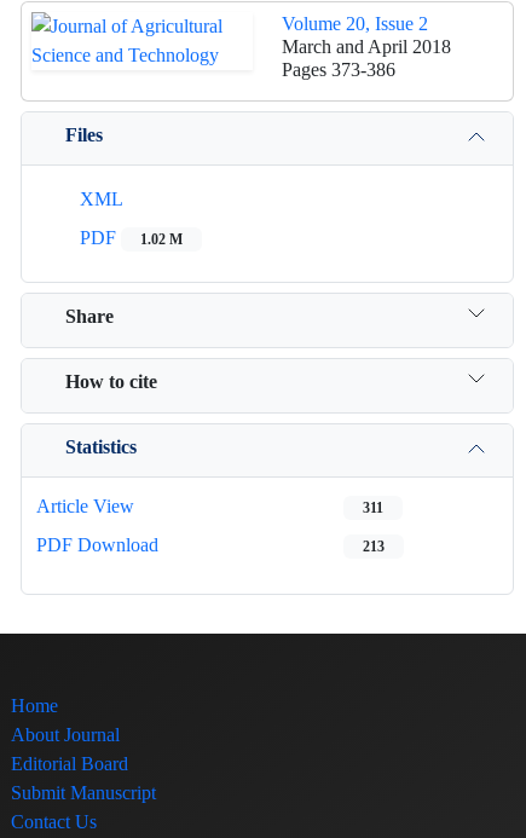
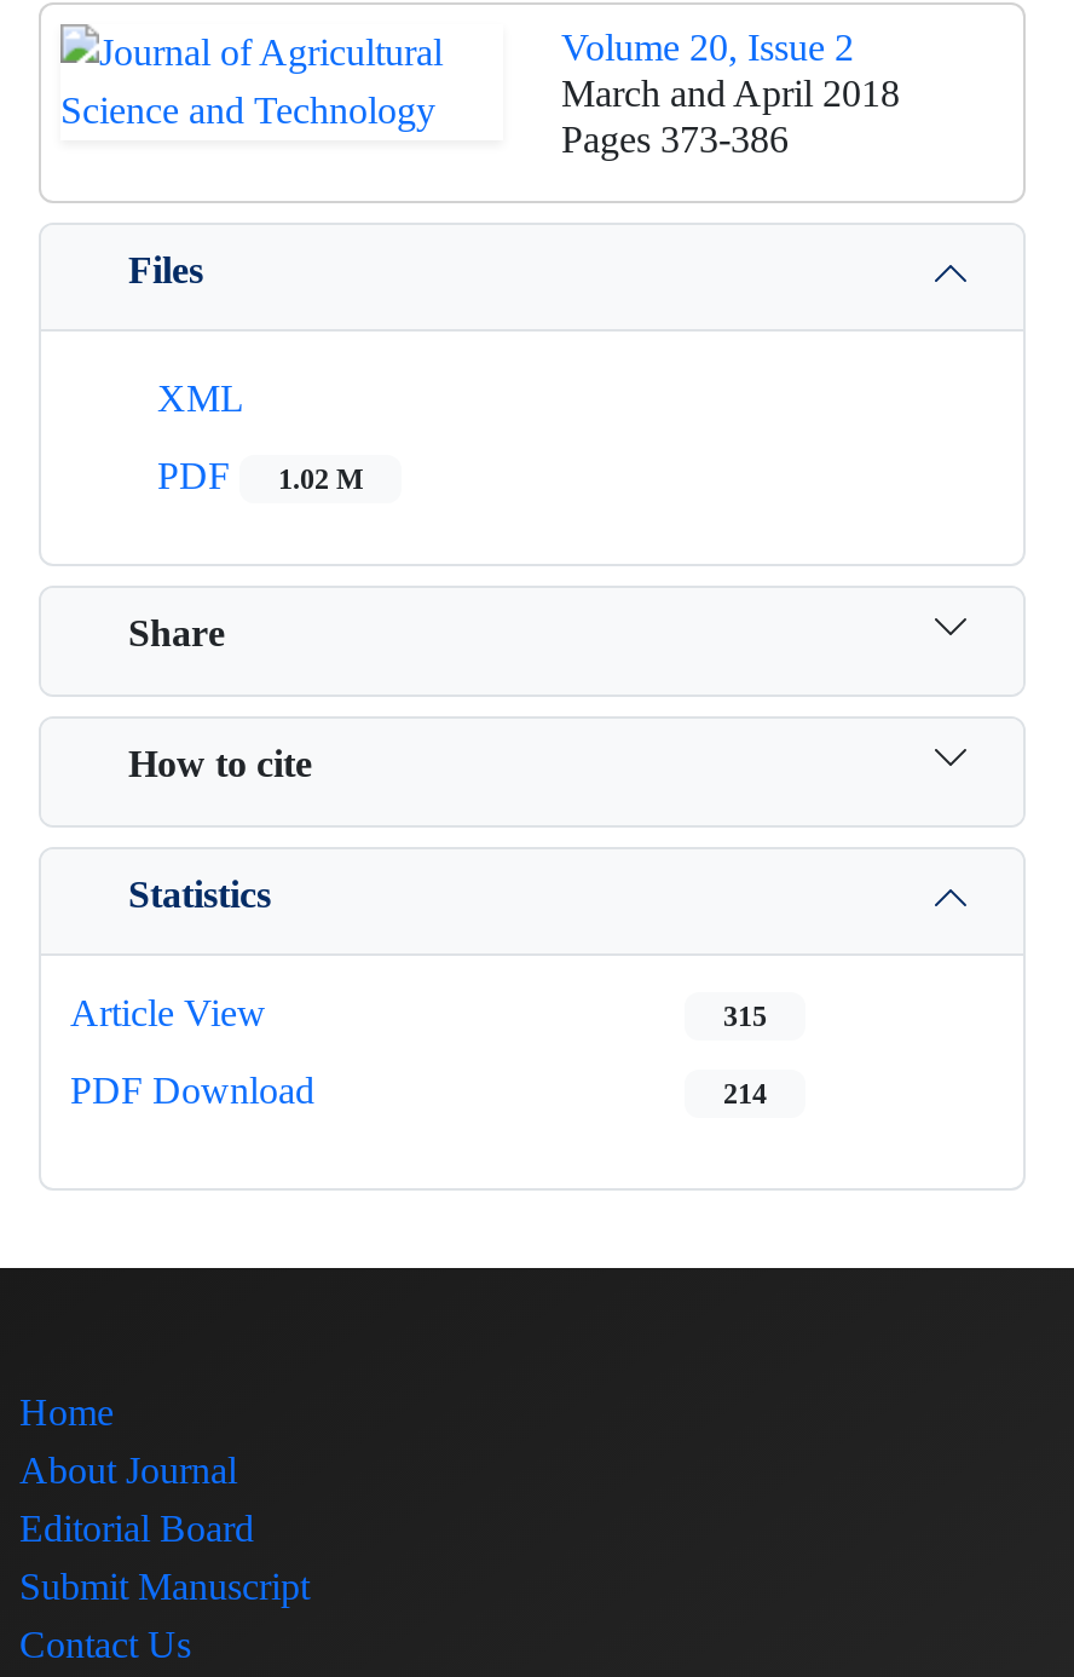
- 311
+ 315

- 213
+ 214
